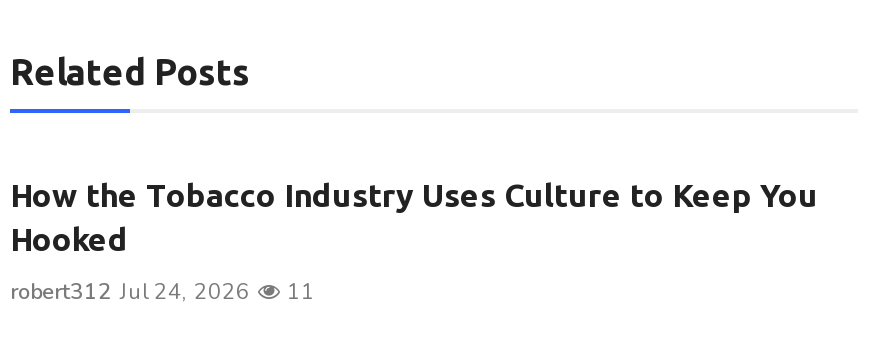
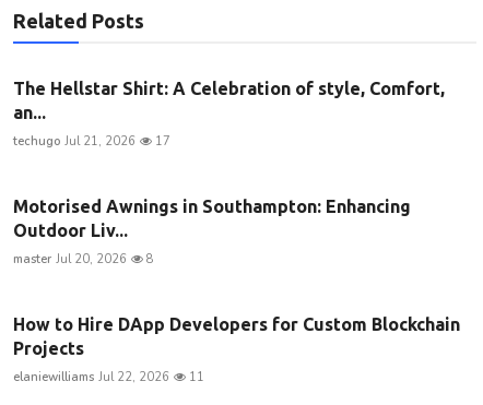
- How the Tobacco Industry Uses Culture to Keep You
- Hooked
- robert312 Jul 24, 2026
+ The Hellstar Shirt: A Celebration of style, Comfort,
+ an...
+ techugo Jul 21, 2026
+ 17
+ Motorised Awnings in Southampton: Enhancing
+ Outdoor Liv...
+ master Jul 20, 2026
+ 8
+ How to Hire DApp Developers for Custom Blockchain
+ Projects
+ elaniewilliams Jul 22, 2026
